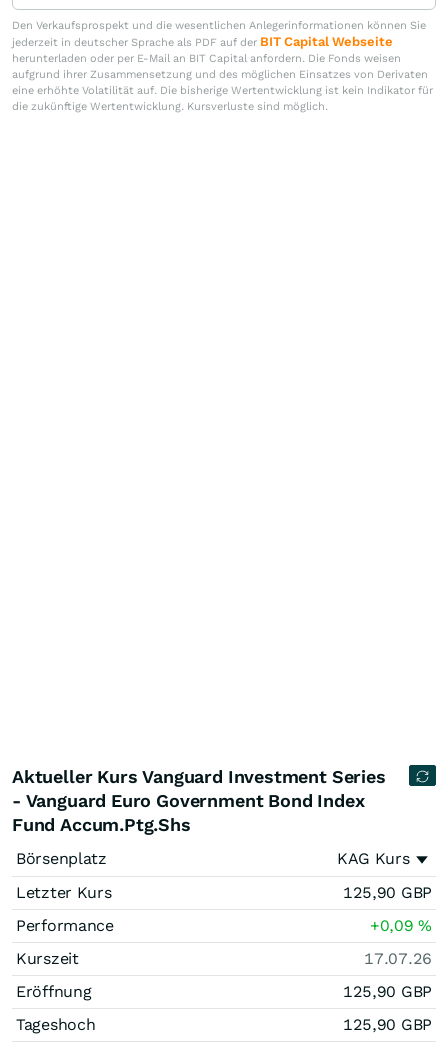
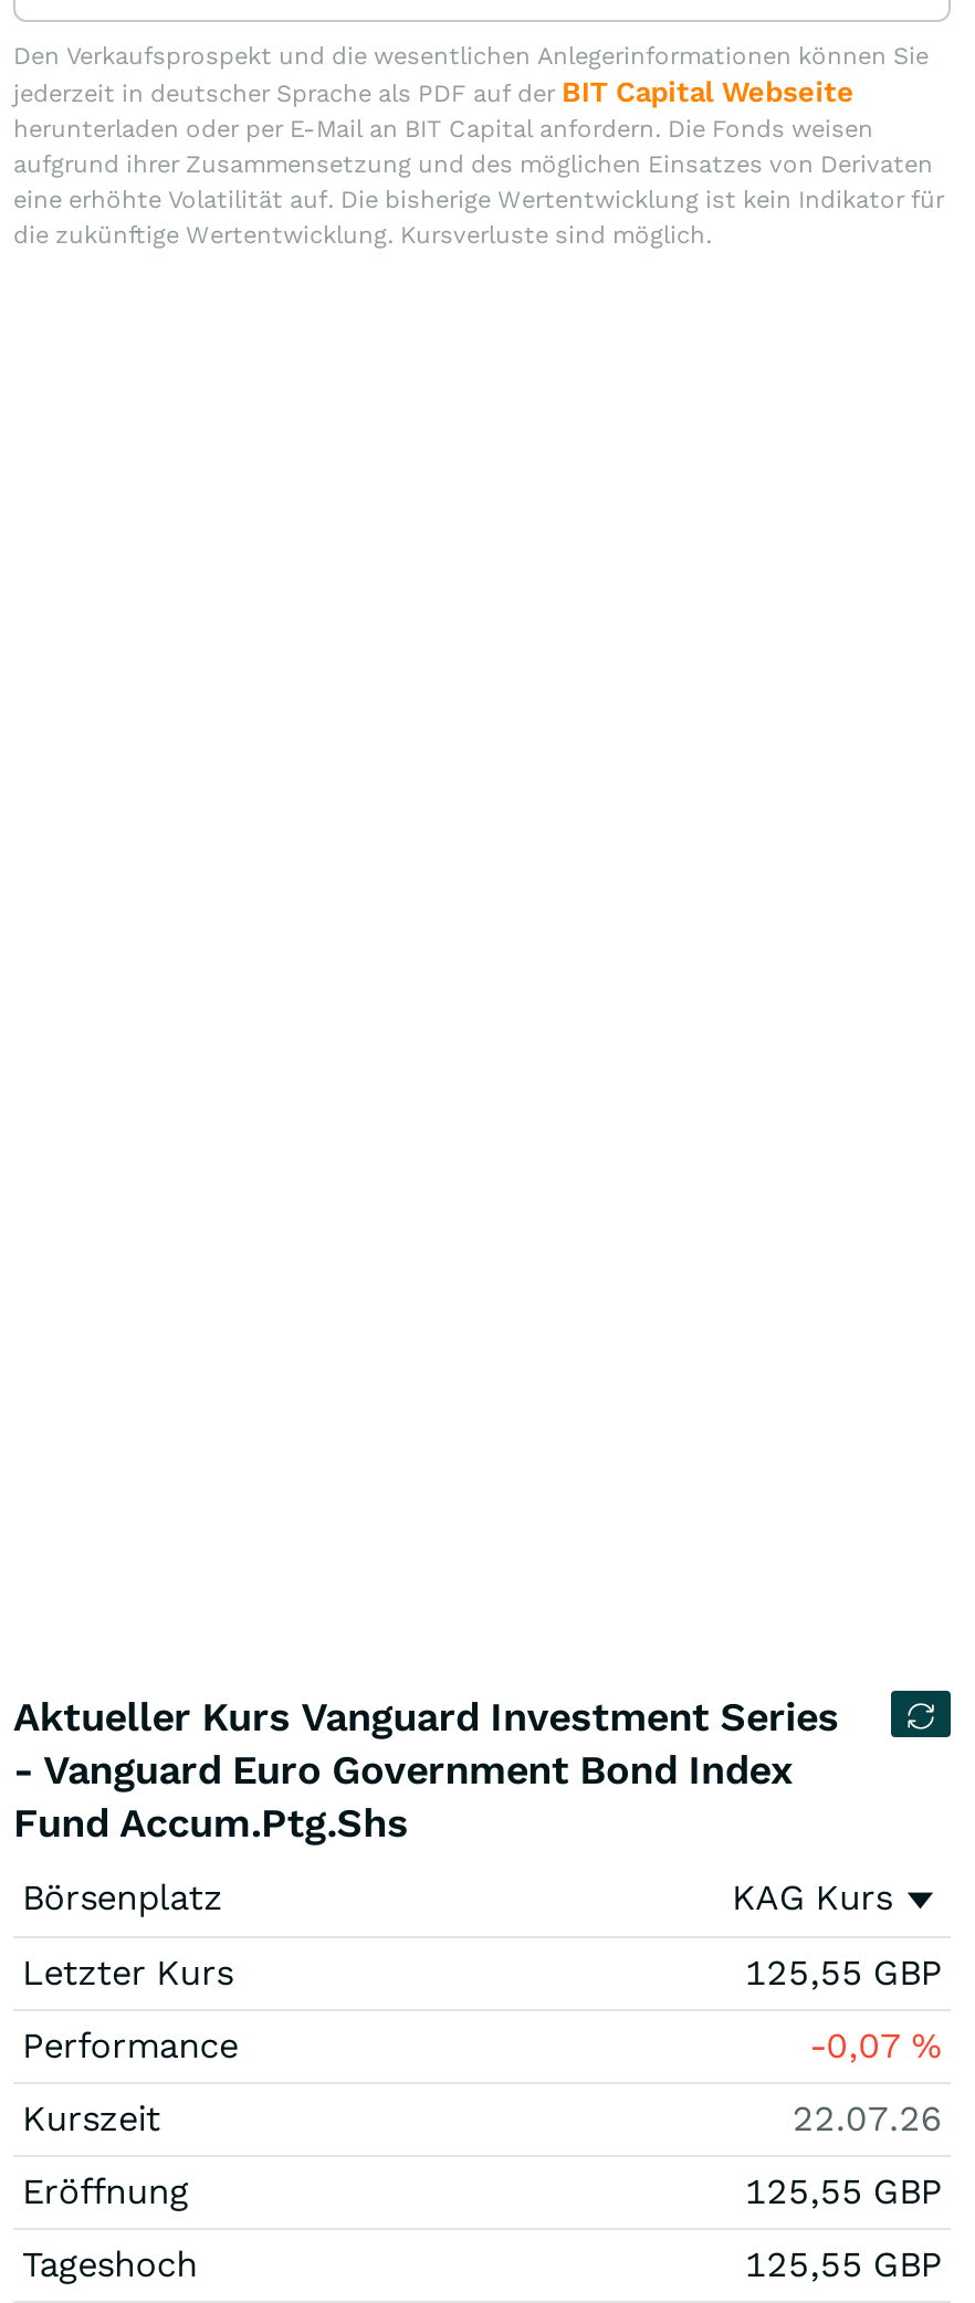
- 125,90 GBP
+ 125,55 GBP

- +0,09%
+ -0,07%

- 17.07.26
+ 22.07.26

- 125,90 GBP
+ 125,55 GBP

- 125,90 GBP
+ 125,55 GBP
